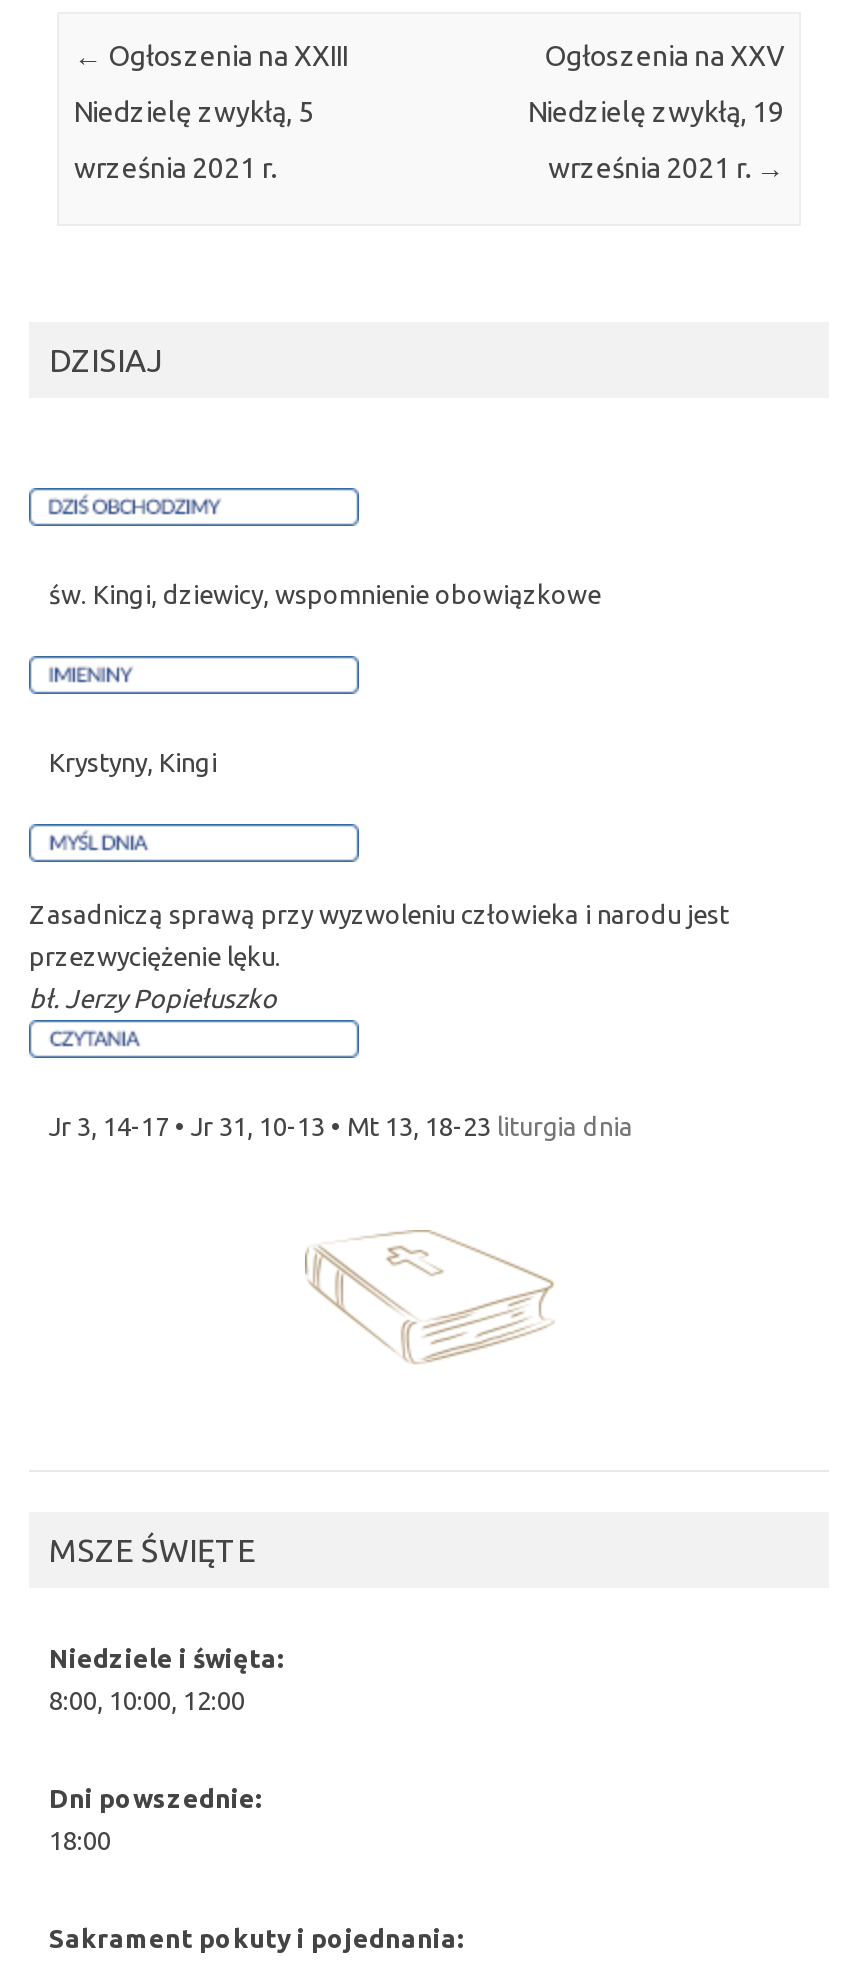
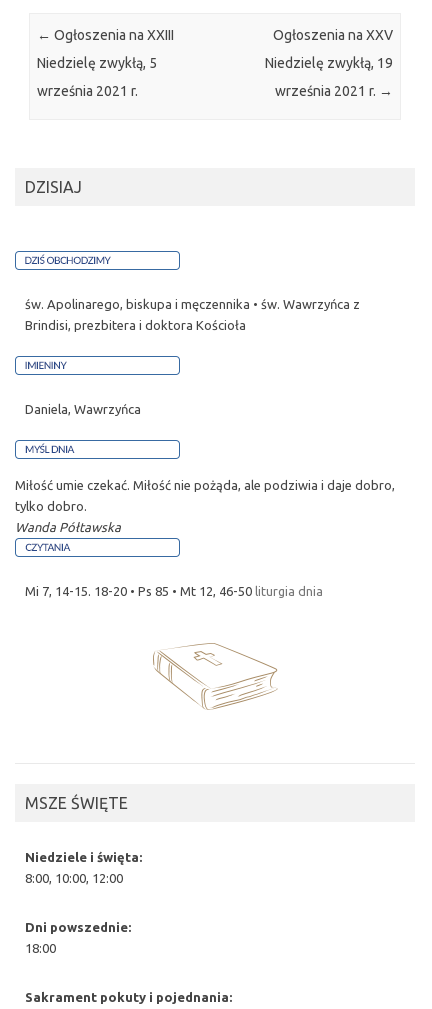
- św. Kingi, dziewicy, wspomnienie obowiązkowe
+ św. Apolinarego, biskupa i męczennika • św. Wawrzyńca z
+ Brindisi, prezbitera i doktora Kościoła

- Krystyny, Kingi
+ Daniela, Wawrzyńca

- Zasadniczą sprawą przy wyzwoleniu człowieka i narodu jest
- przezwyciężenie lęku.
- bł. Jerzy Popiełuszko
+ Miłość umie czekać. Miłość nie pożąda, ale podziwia i daje dobro,
+ tylko dobro.
+ Wanda Półtawska

- Jr 3, 14-17 • Jr 31, 10-13 • Mt 13, 18-23 liturgia dnia
+ Mi 7, 14-15. 18-20 • Ps 85 • Mt 12, 46-50 liturgia dnia
